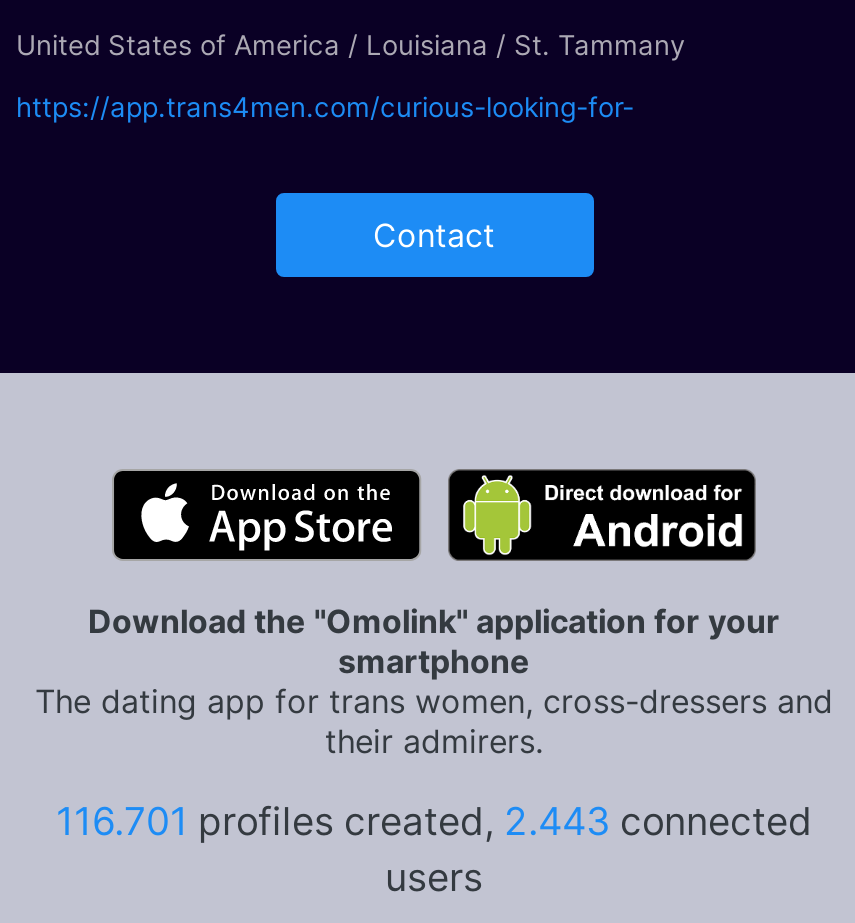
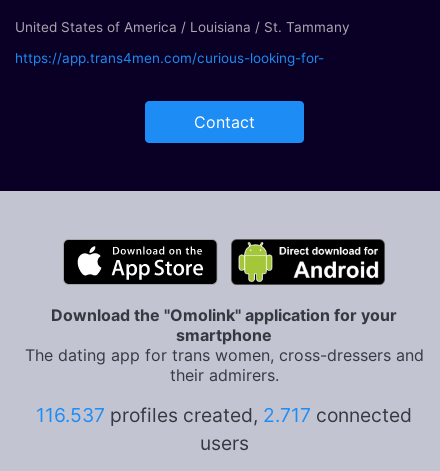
- 116.701 profiles created, 2.443 connected
+ 116.537 profiles created, 2.717 connected
